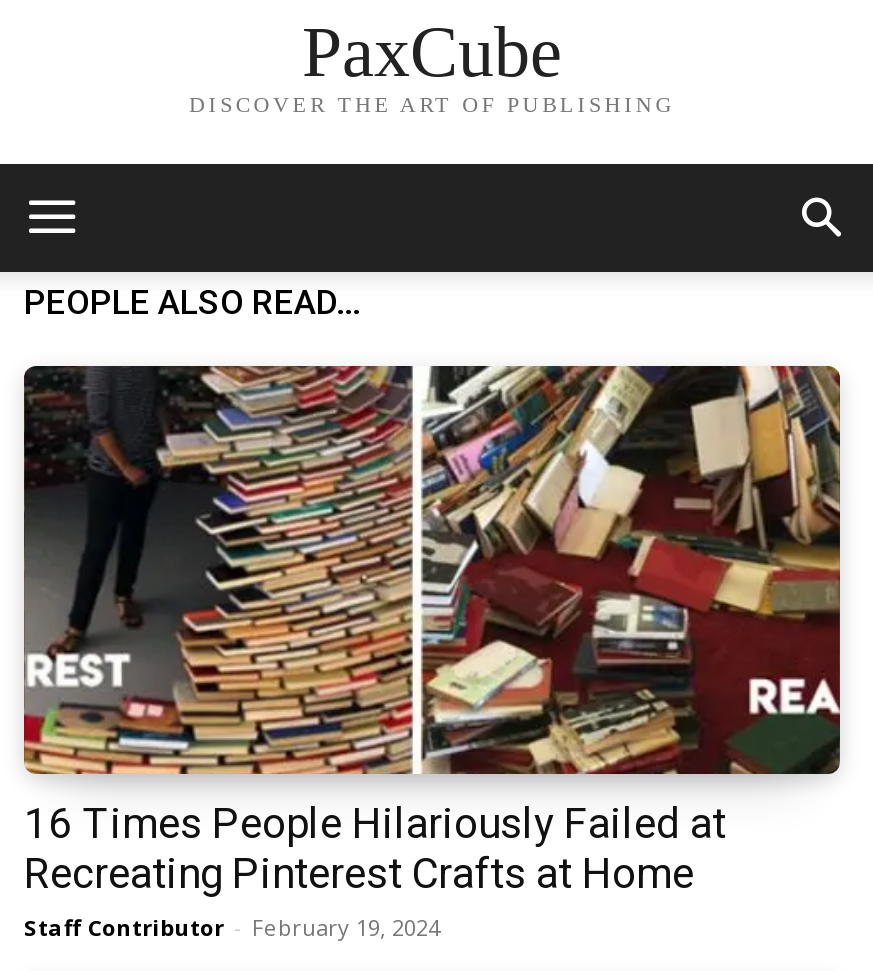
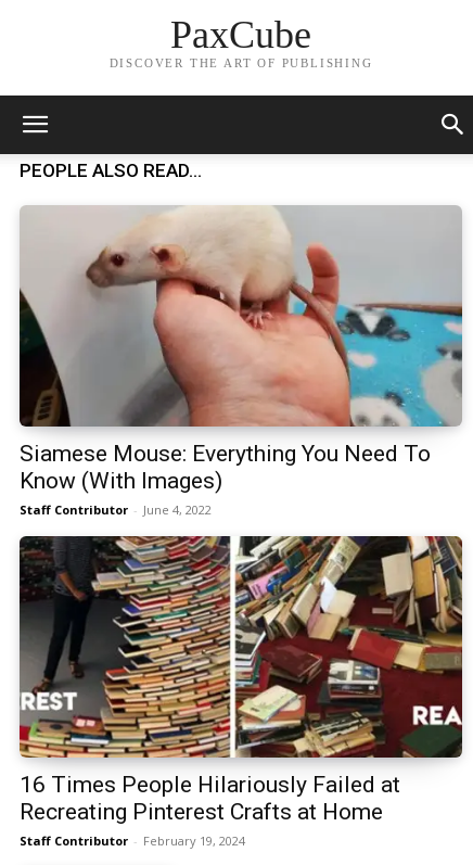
+ [image]
+ Siamese Mouse: Everything You Need To
+ Know (With Images)
+ Staff Contributor - June 4, 2022
